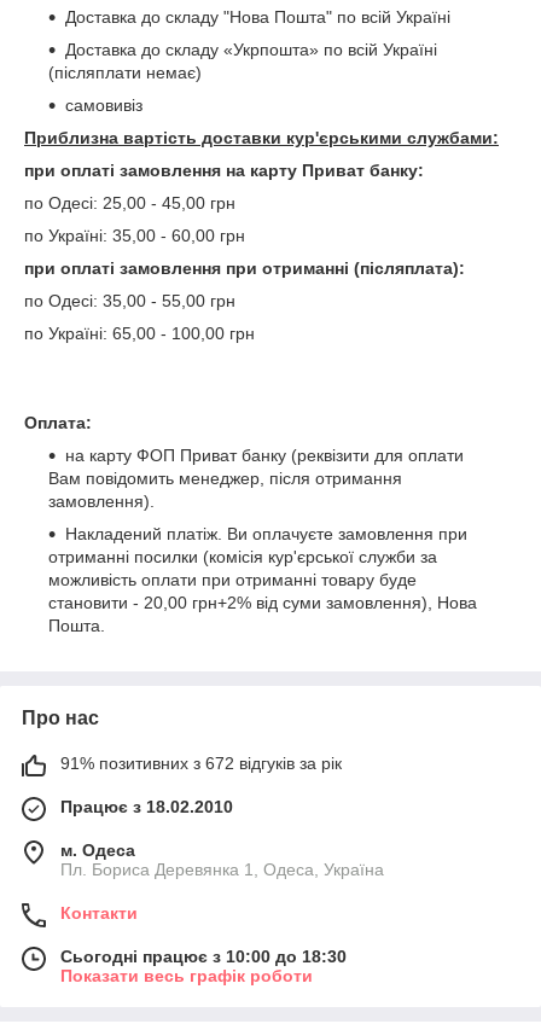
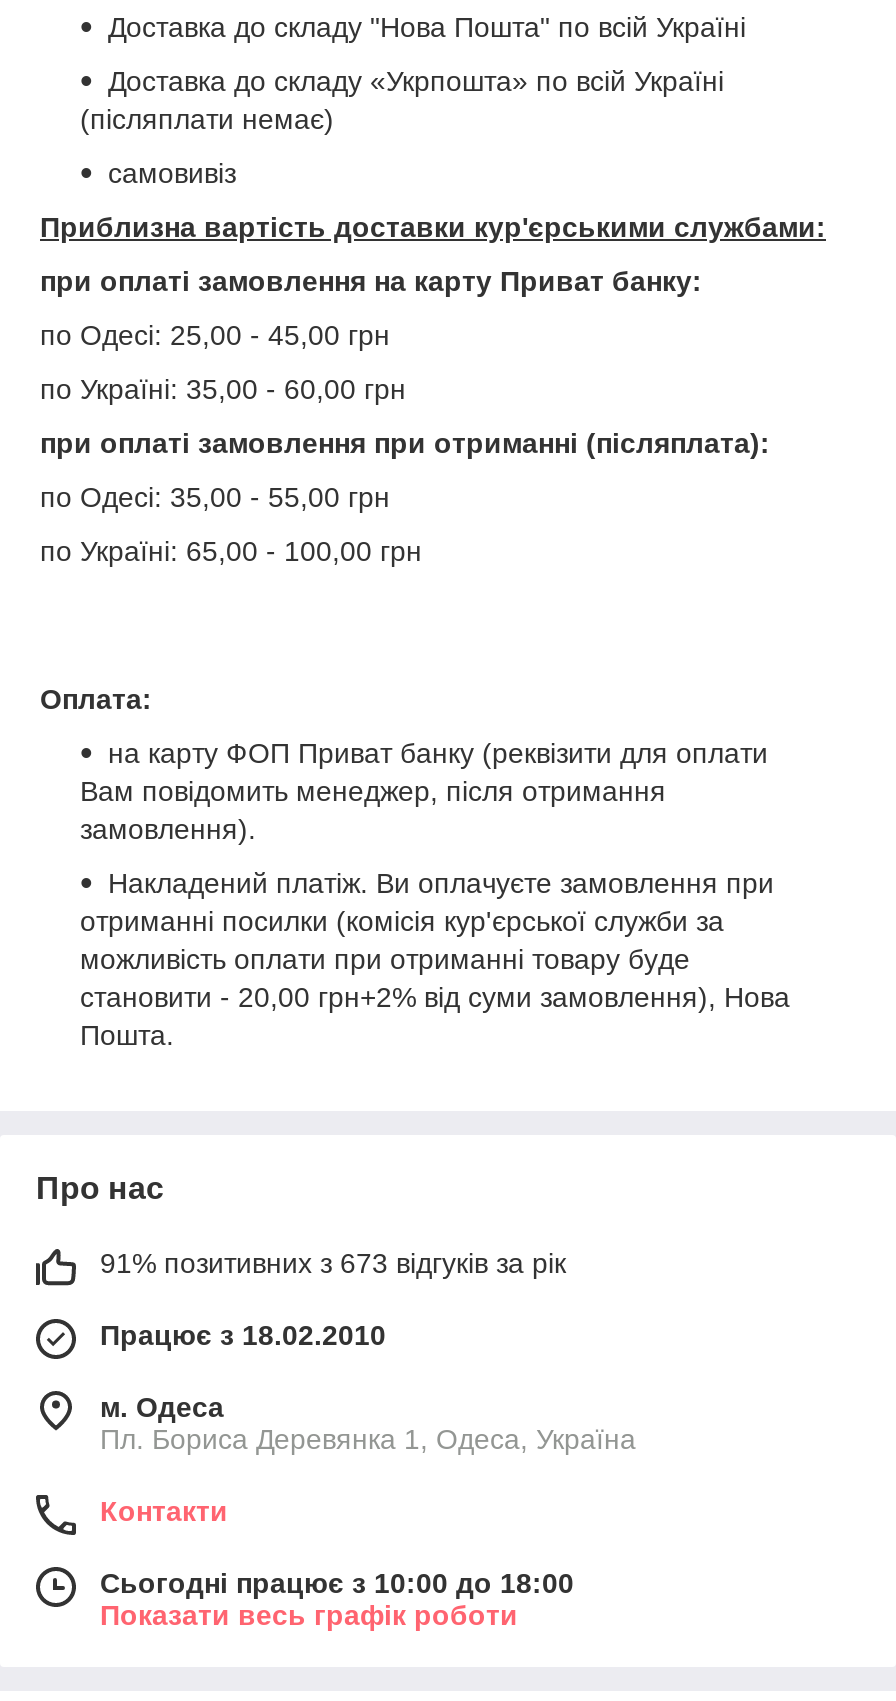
- 91% позитивних з 672 відгуків за рік
+ 91% позитивних з 673 відгуків за рік

- Сьогодні працює з 10:00 до 18:30
+ Сьогодні працює з 10:00 до 18:00
